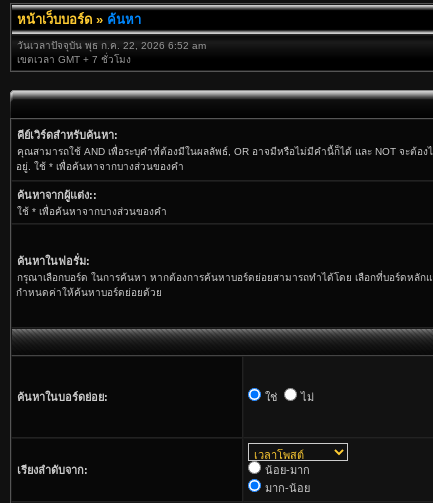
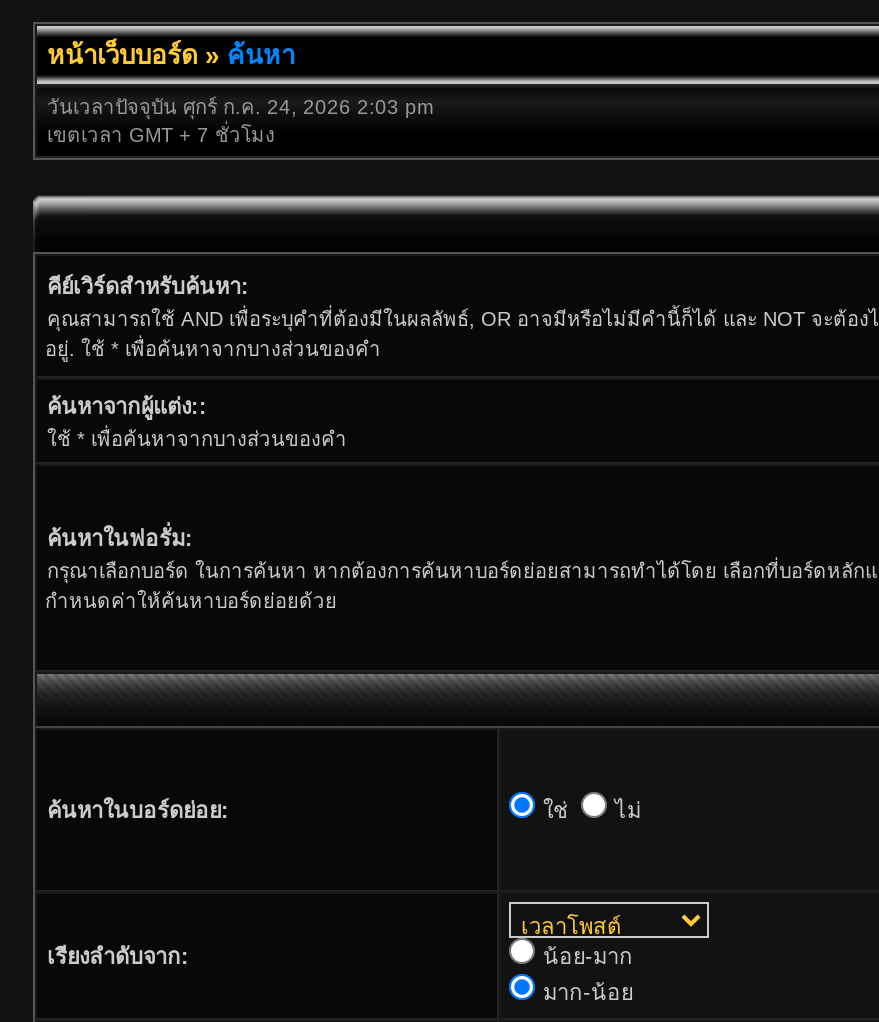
- วันเวลาปัจจุบัน พุธ ก.ค. 22, 2026 6:52 am
+ วันเวลาปัจจุบัน ศุกร์ ก.ค. 24, 2026 2:03 pm
